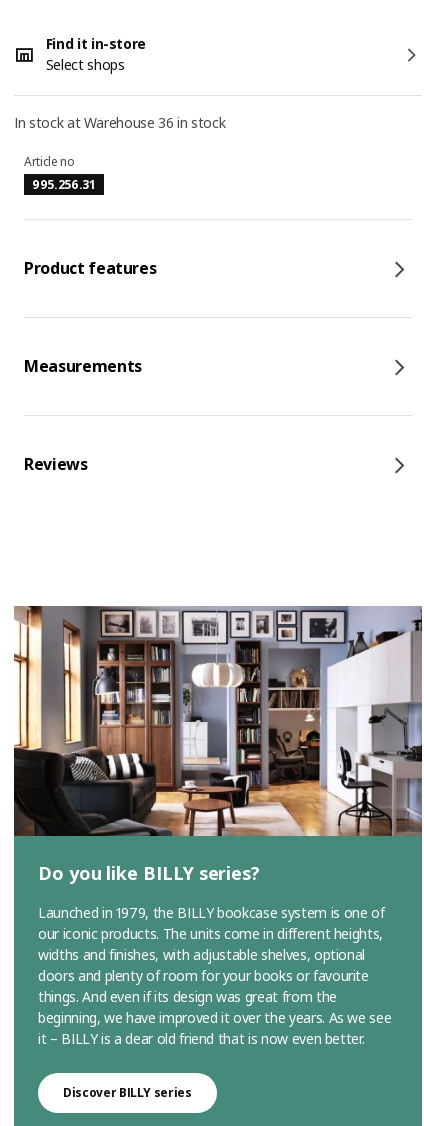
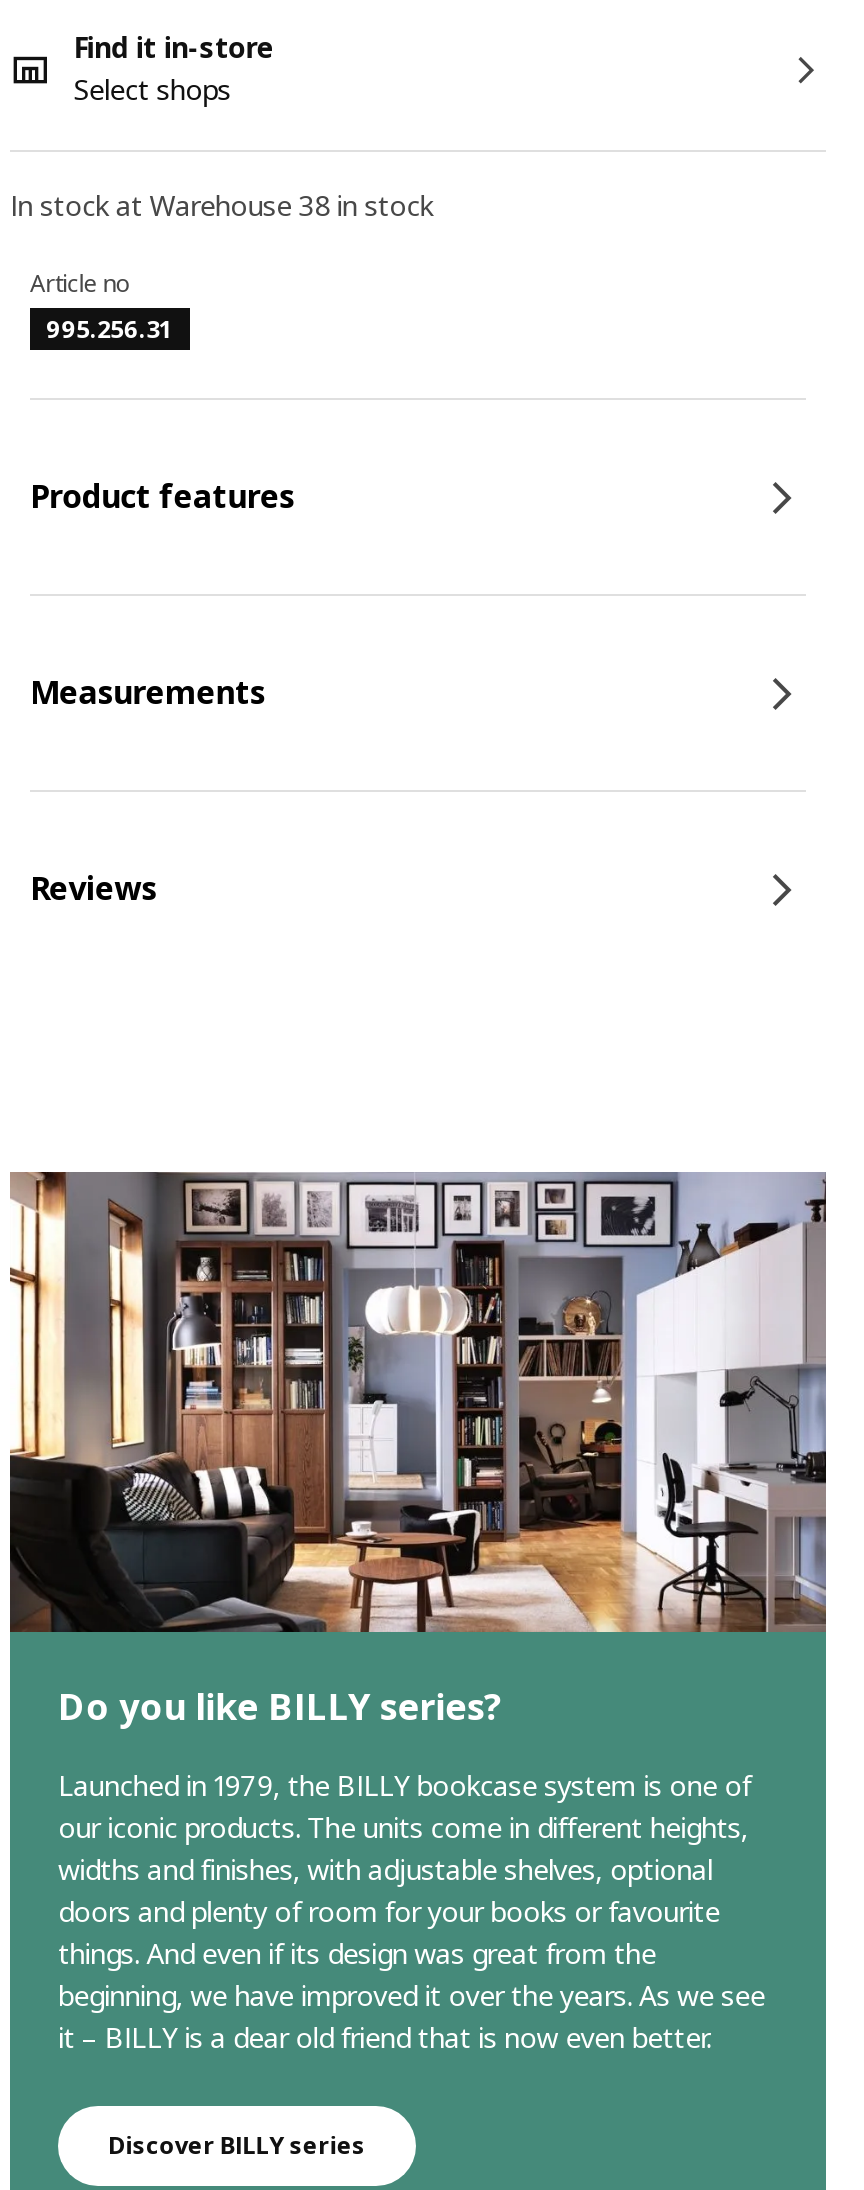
- In stock at Warehouse 36 in stock
+ In stock at Warehouse 38 in stock
